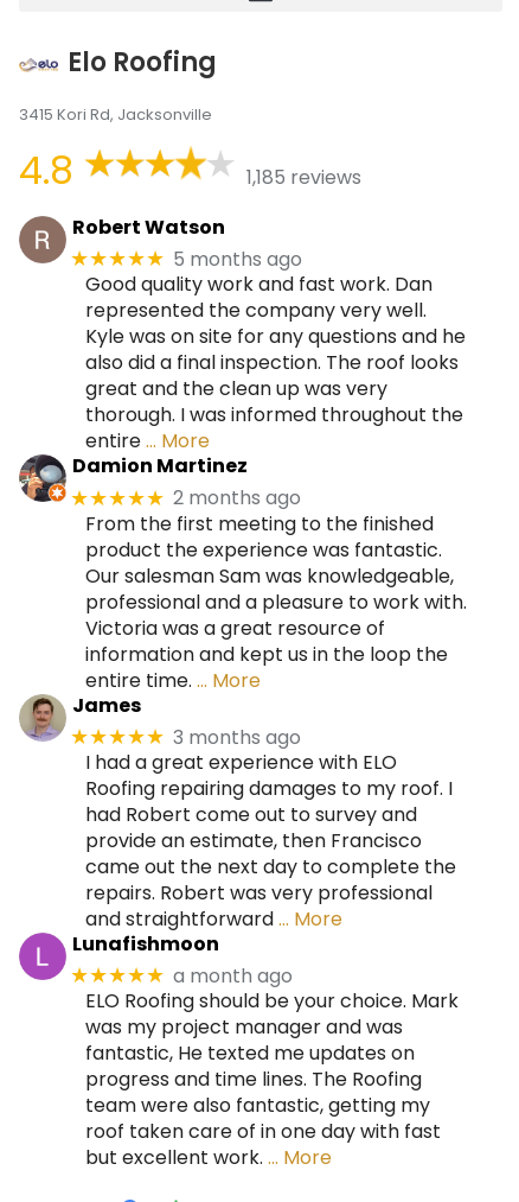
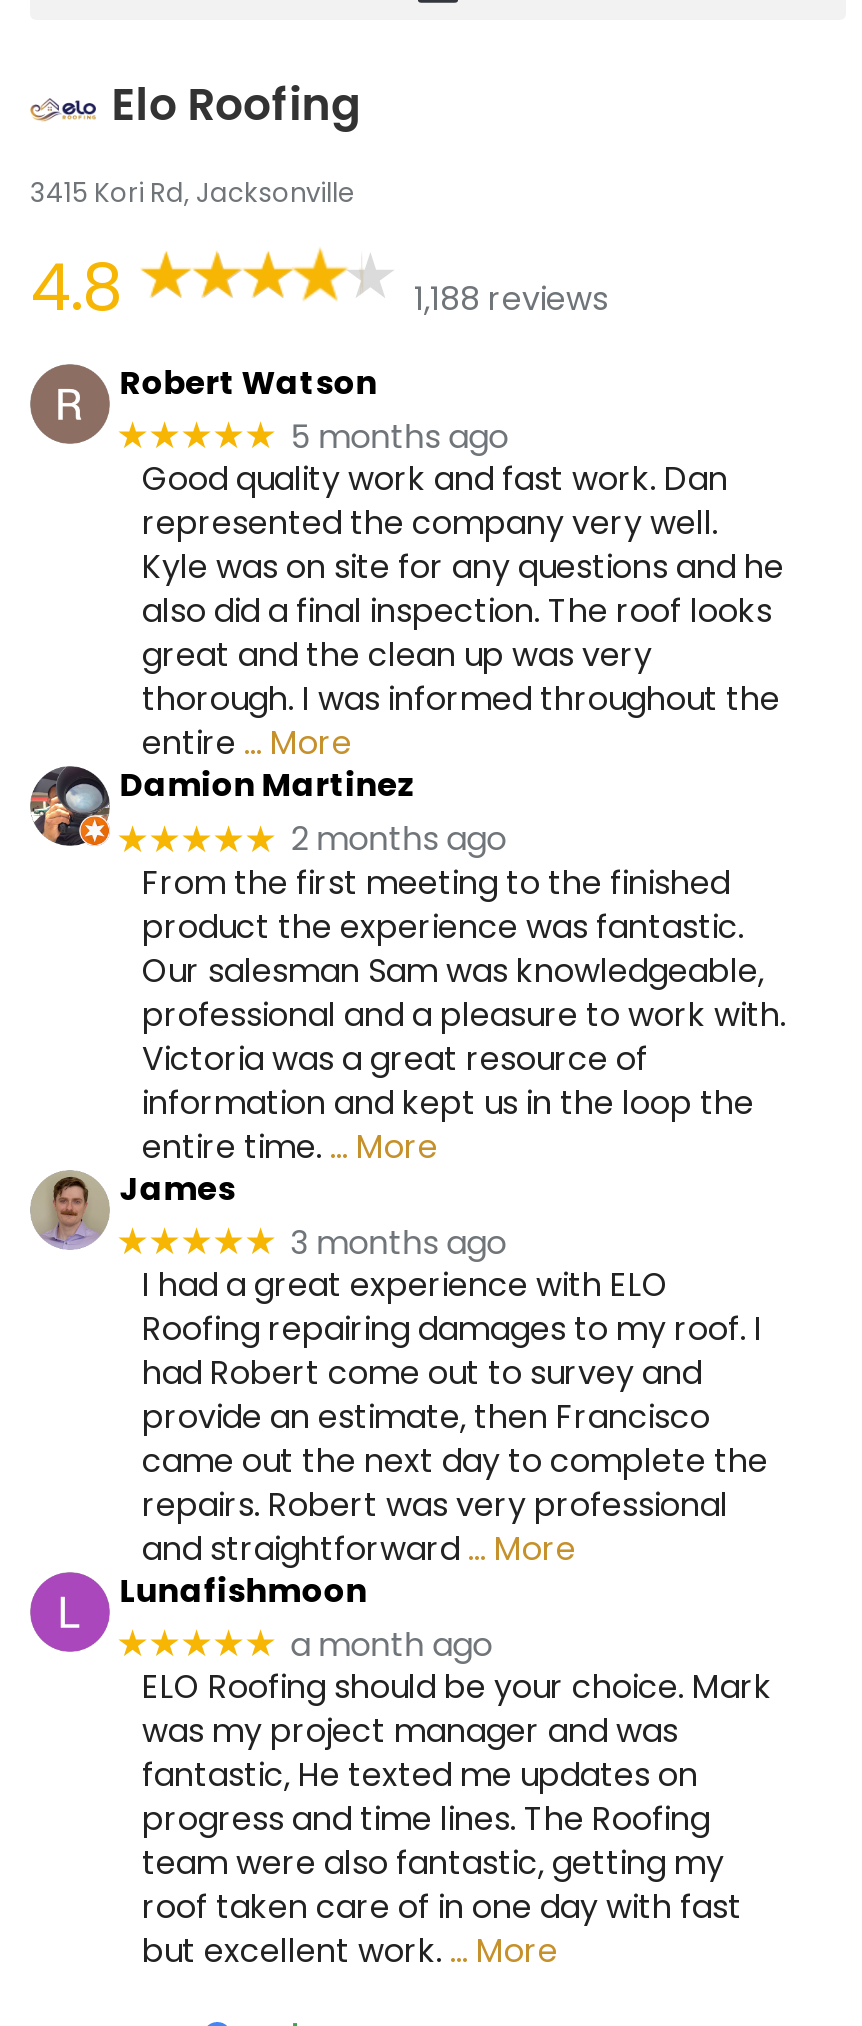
- 1,185 reviews
+ 1,188 reviews
